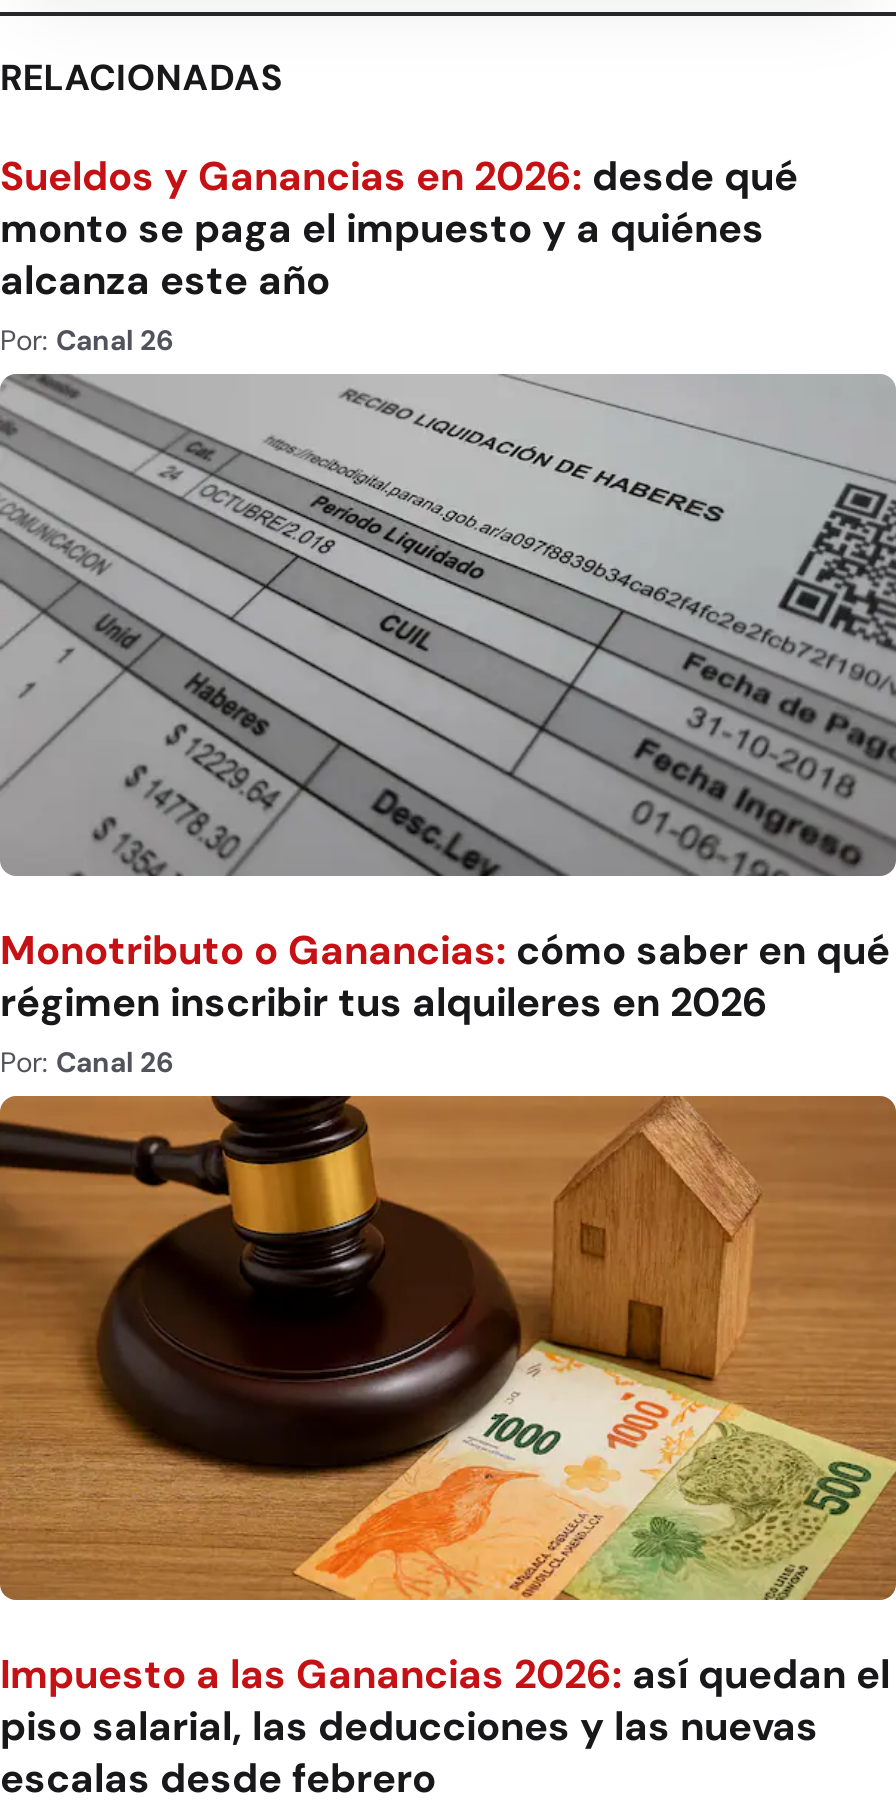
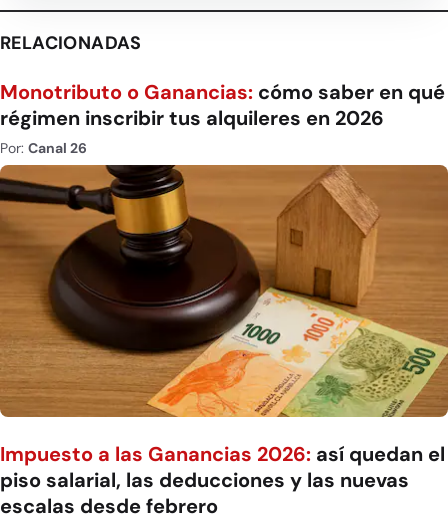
- Sueldos y Ganancias en 2026: desde qué
- monto se paga el impuesto y a quiénes
- alcanza este año
- Por: Canal 26

- [image]
